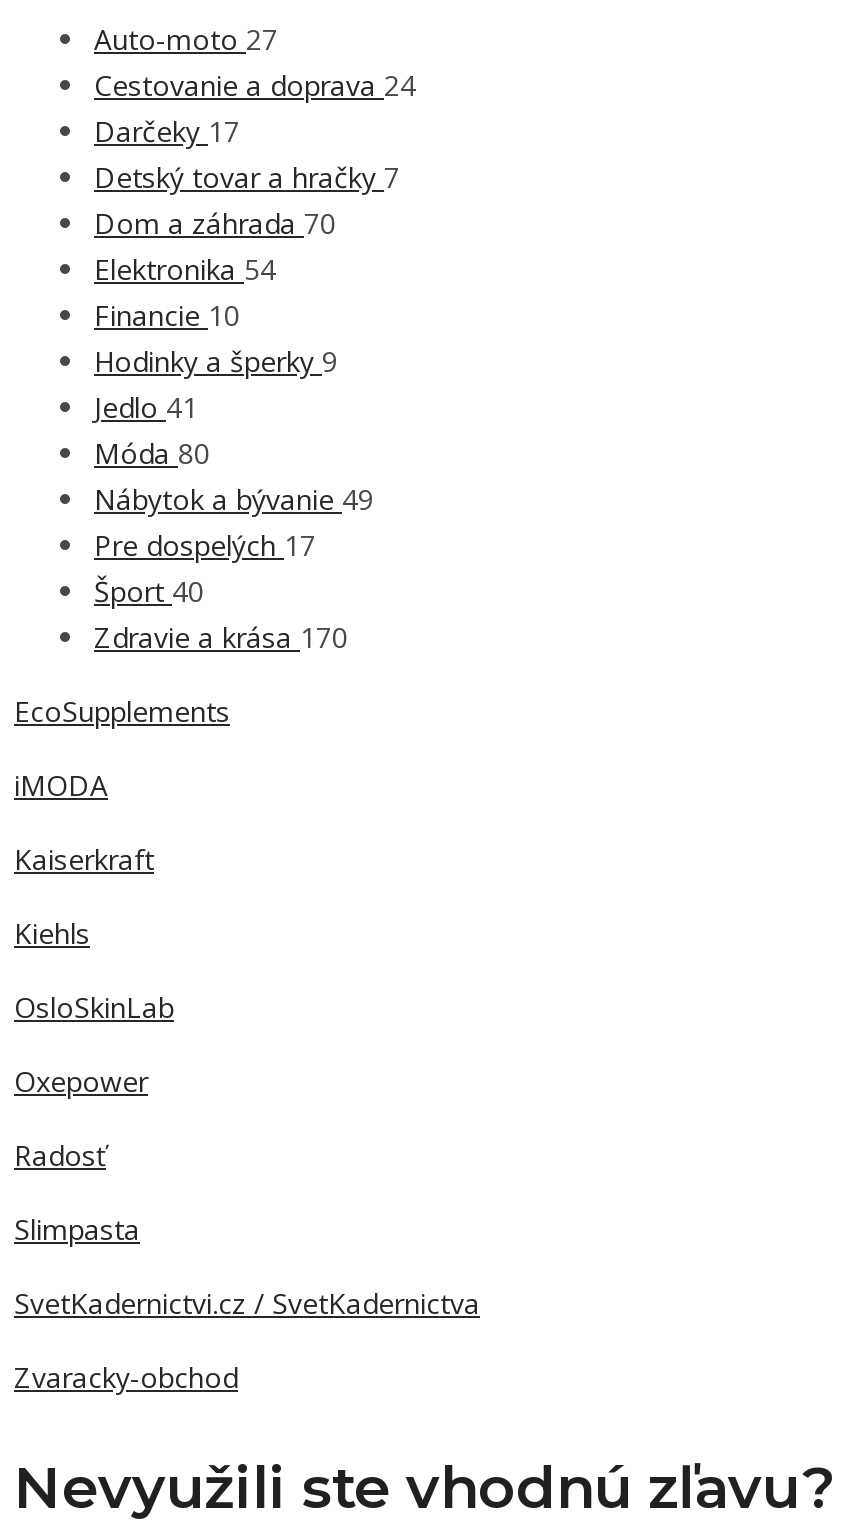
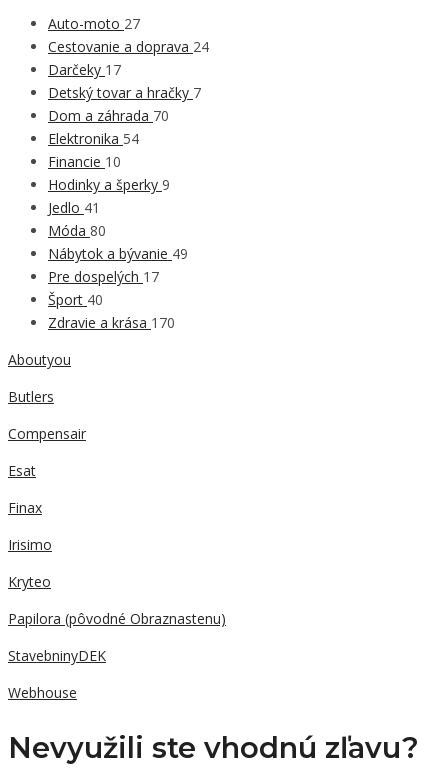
- EcoSupplements
+ Aboutyou

- iMODA
+ Butlers

- Kaiserkraft
+ Compensair

- Kiehls
+ Esat

- OsloSkinLab
+ Finax

- Oxepower
+ Irisimo

- Radosť
+ Kryteo

- Slimpasta
+ Papilora (pôvodné Obraznastenu)

- SvetKadernictvi.cz / SvetKadernictva
+ StavebninyDEK

- Zvaracky-obchod
+ Webhouse
